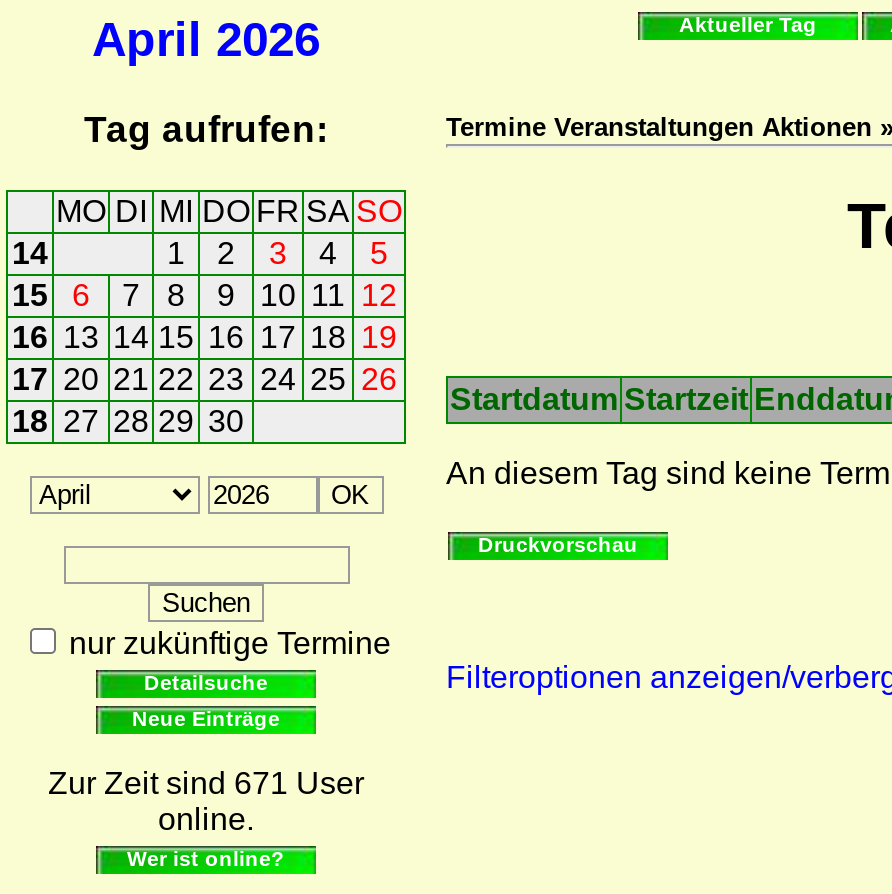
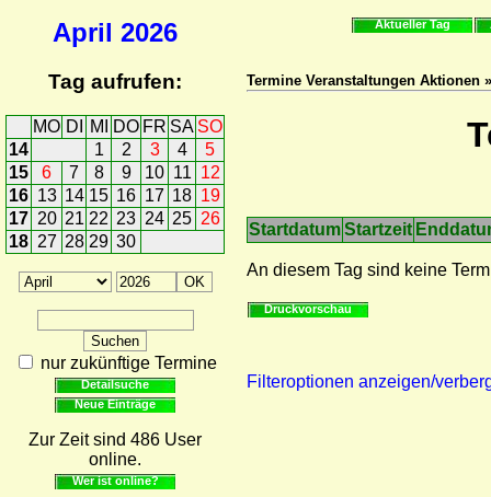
- Zur Zeit sind 671 User
+ Zur Zeit sind 486 User
